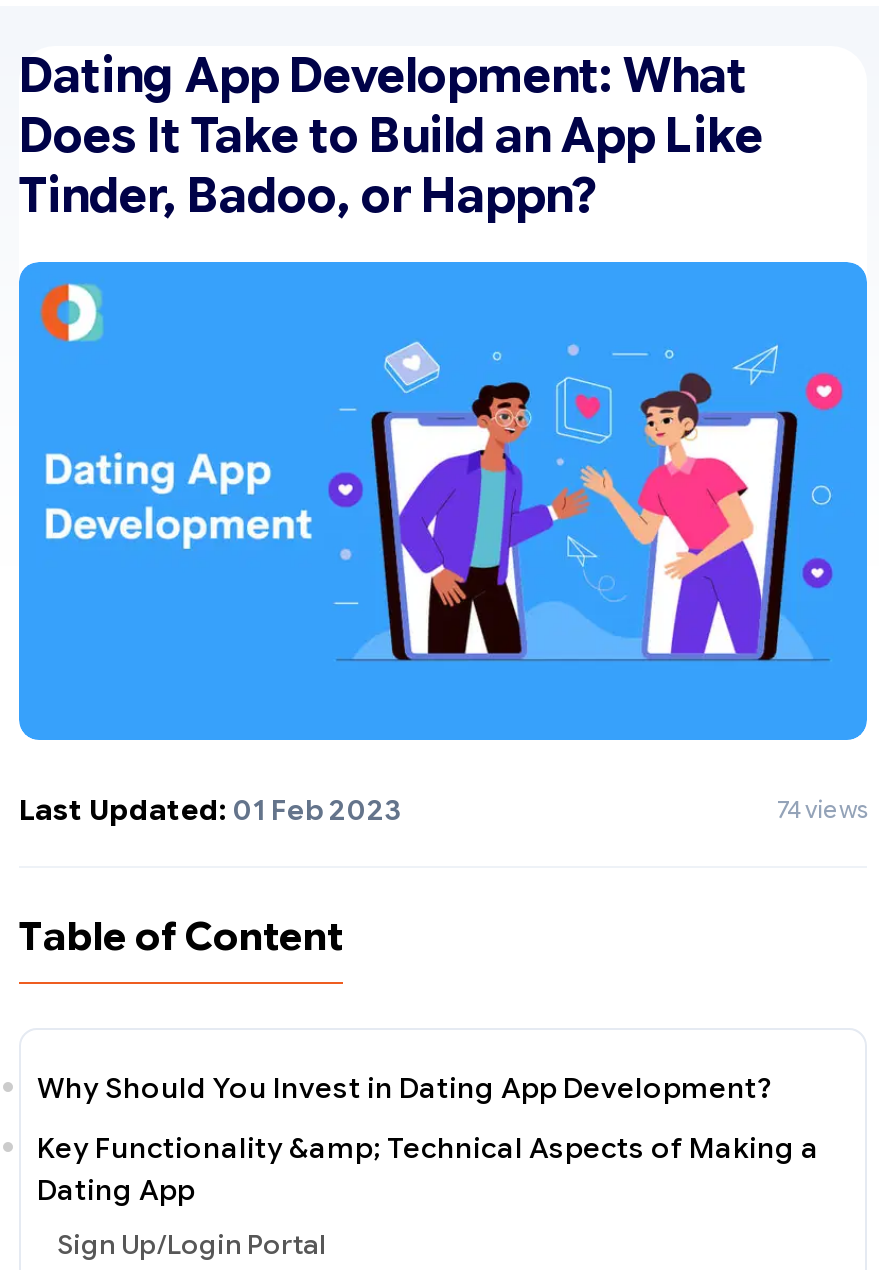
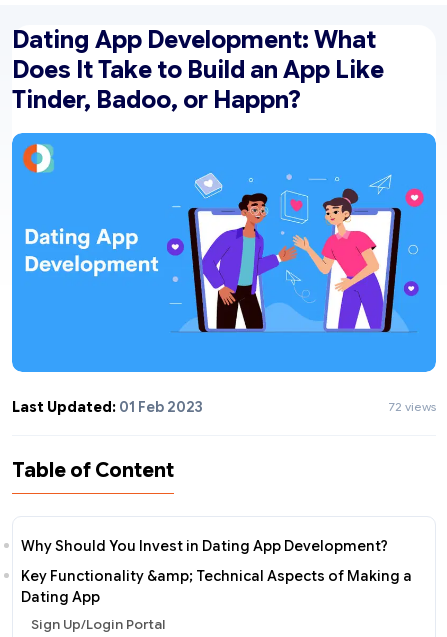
- 74 views
+ 72 views
